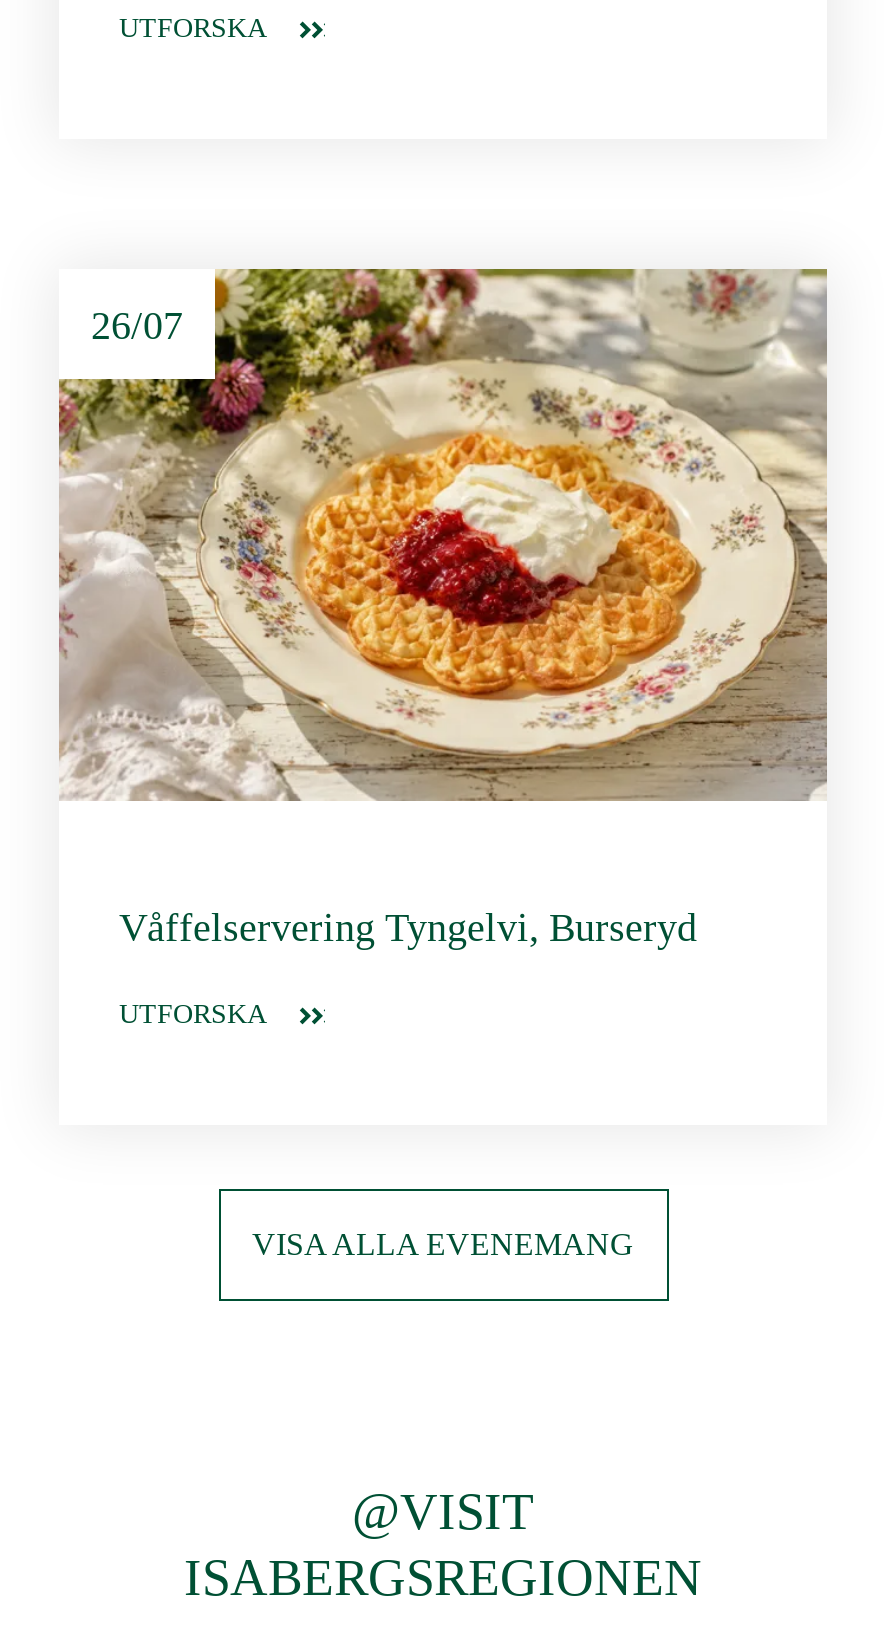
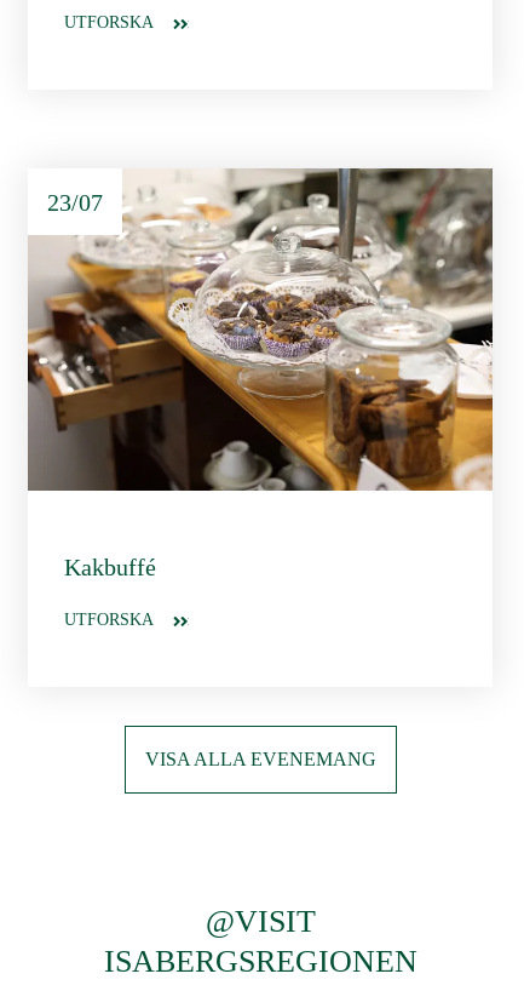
- [image]
- 26/07
+ [image]
+ 23/07

- Våffelservering Tyngelvi, Burseryd
+ Kakbuffé
